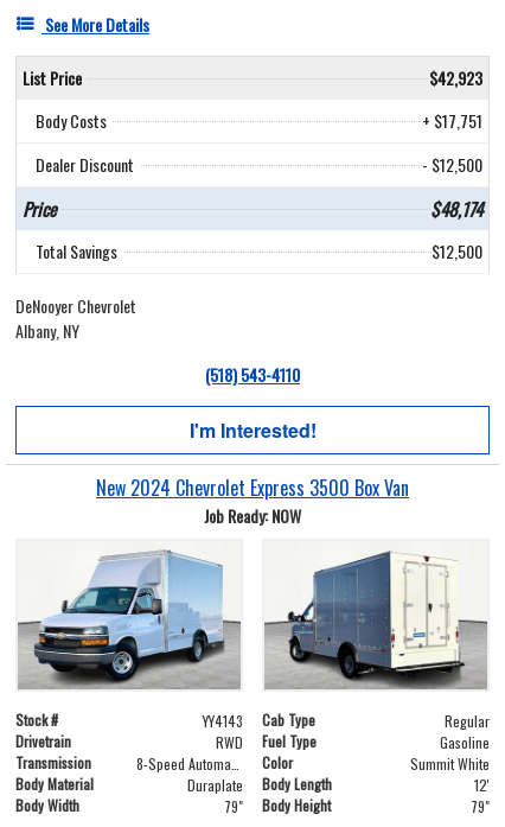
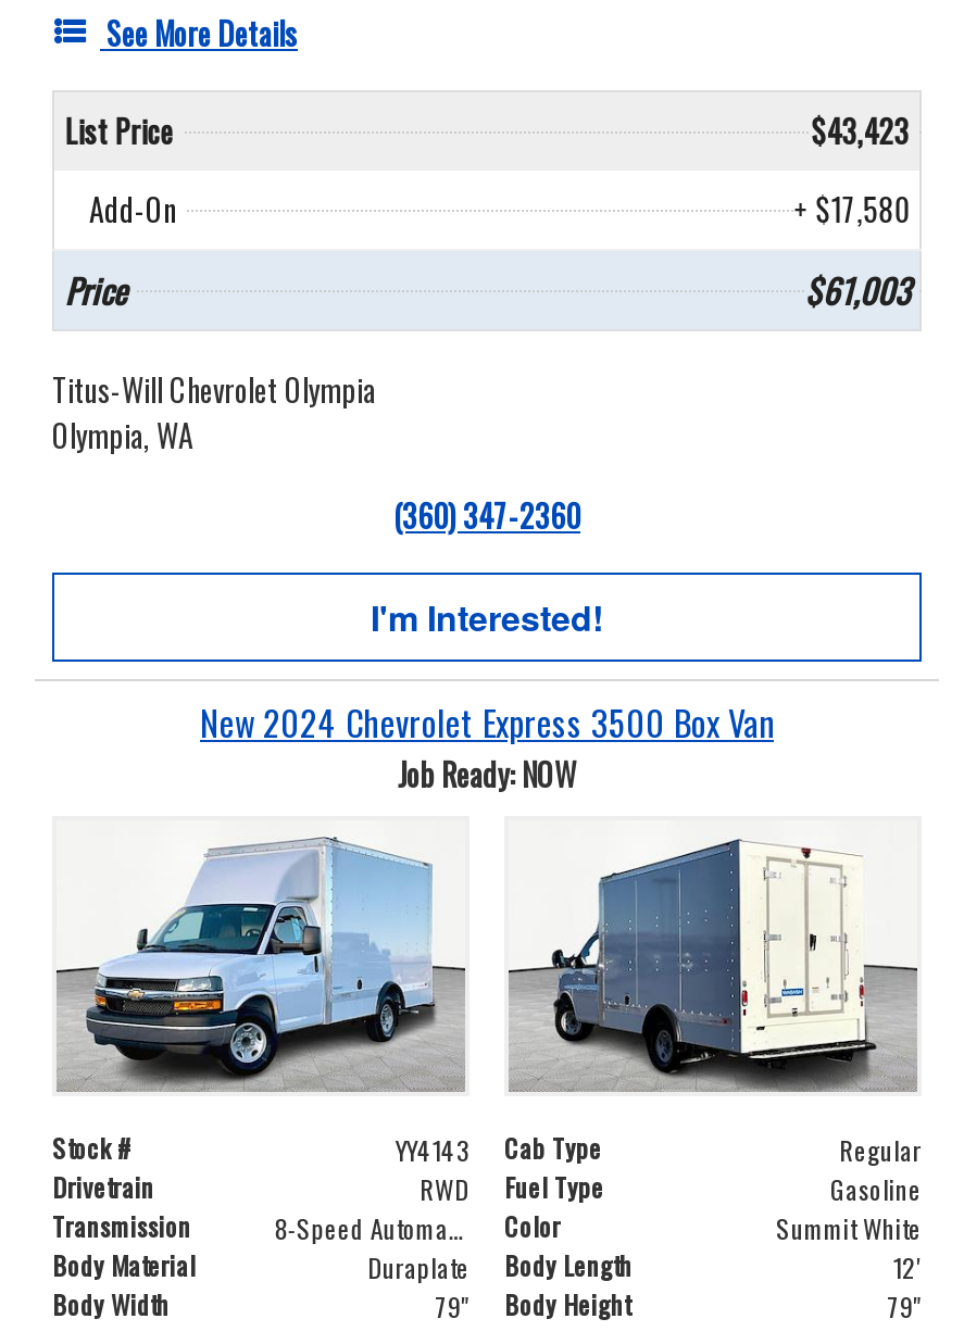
- $42,923
- Body Costs
- + $17,751
- Dealer Discount
- - $12,500
+ $43,423
+ Add-On
+ + $17,580

- $48,174
- Total Savings
- $12,500
- DeNooyer Chevrolet
- Albany, NY
- (518) 543-4110
+ $61,003
+ Titus-Will Chevrolet Olympia
+ Olympia, WA
+ (360) 347-2360
